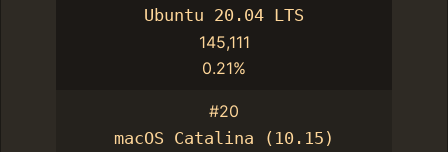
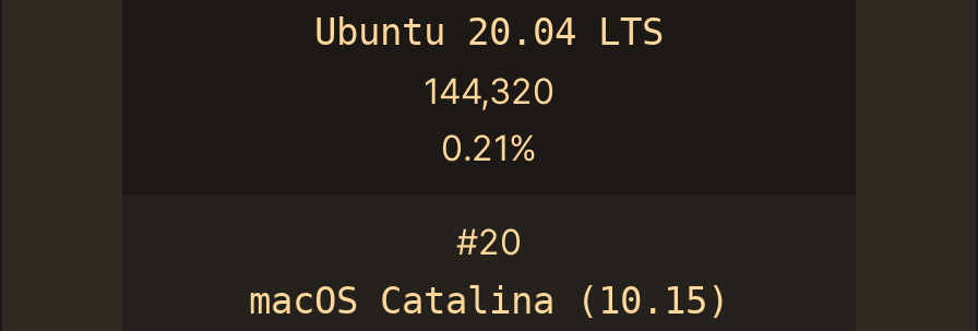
- 145,111
+ 144,320
